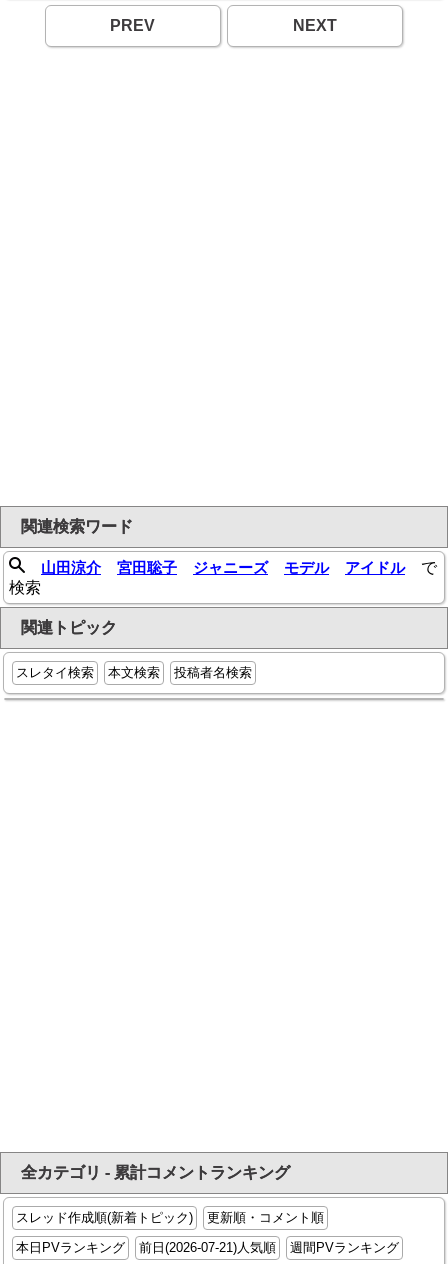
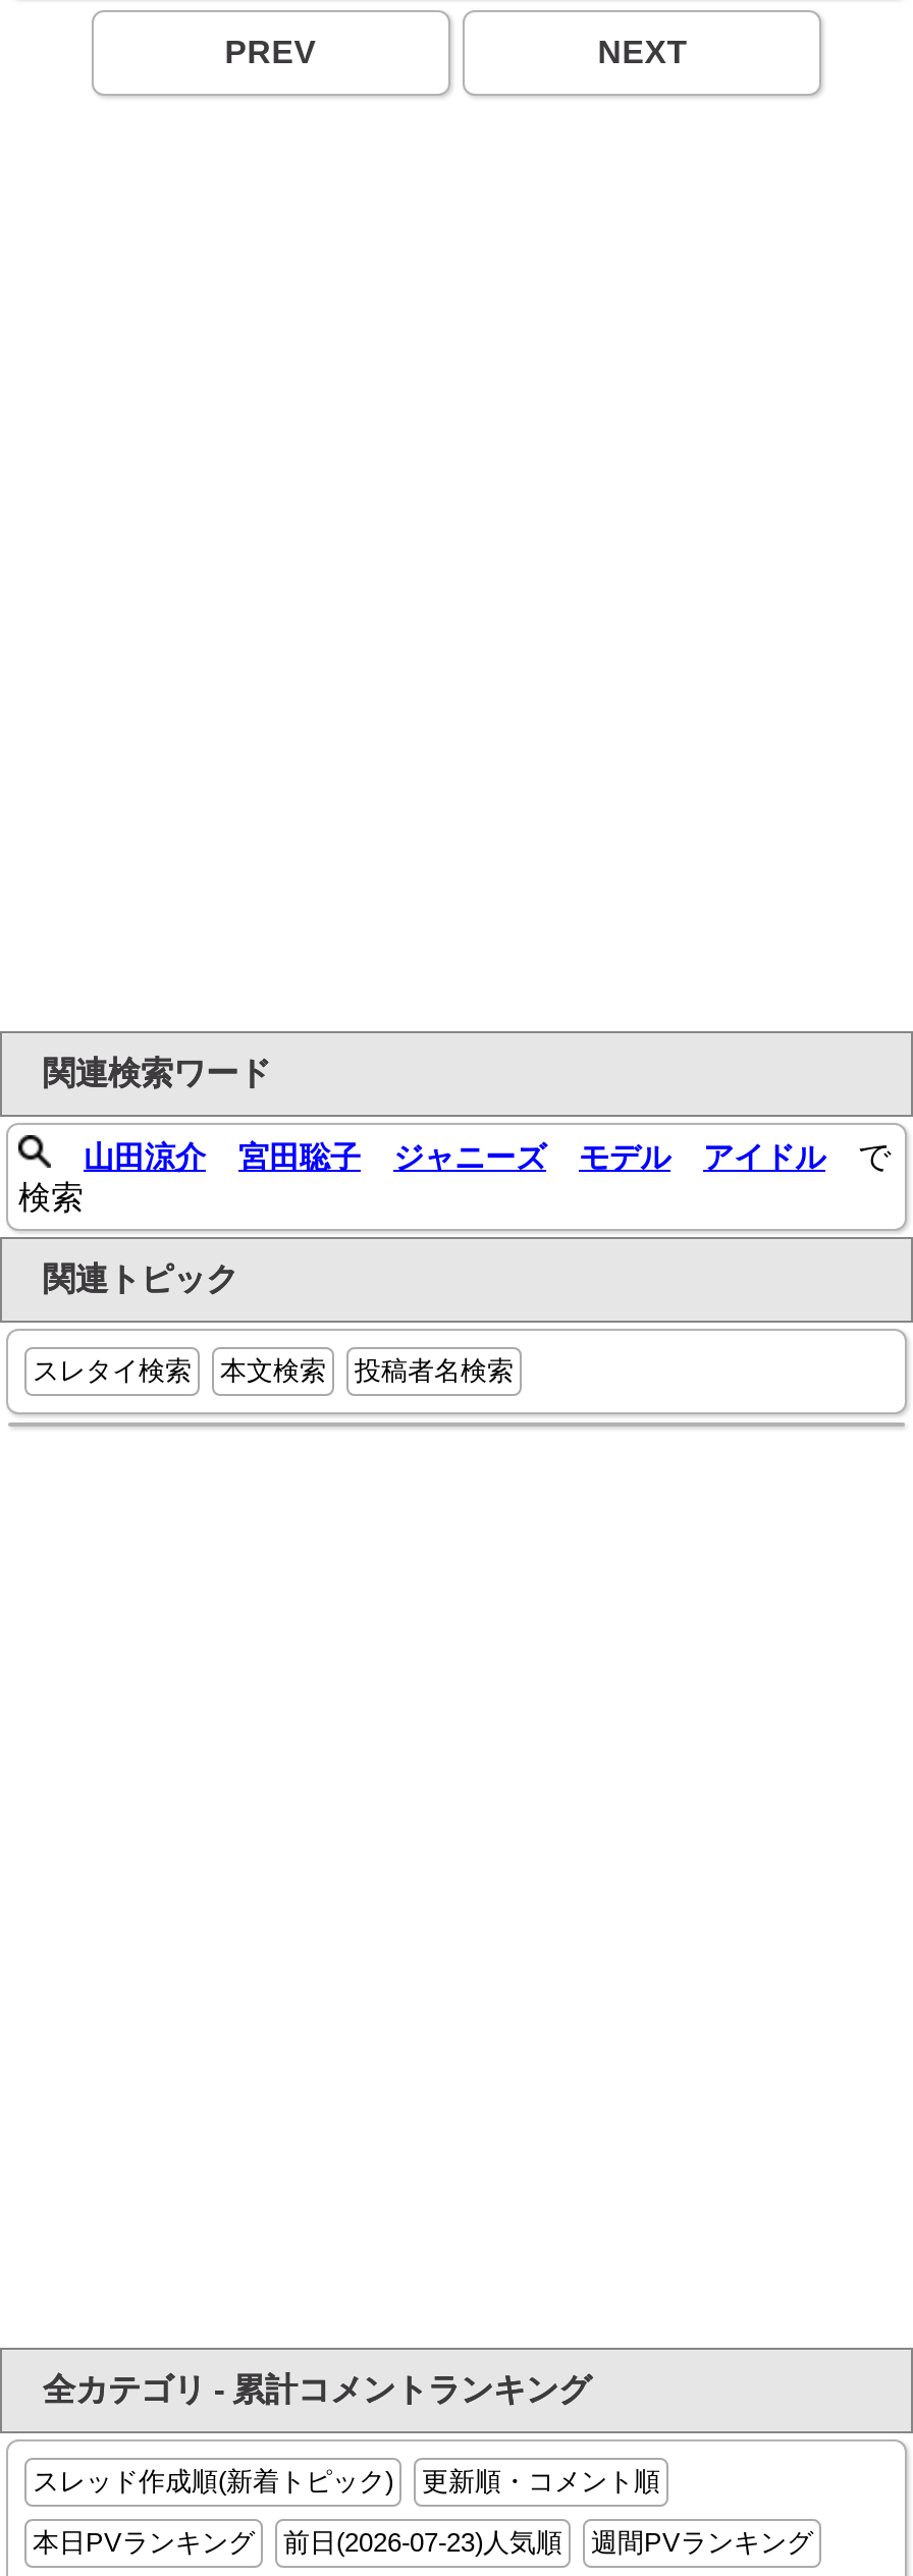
- 本日PVランキング 前日(2026-07-21)人気順 週間PVランキング
+ 本日PVランキング 前日(2026-07-23)人気順 週間PVランキング
